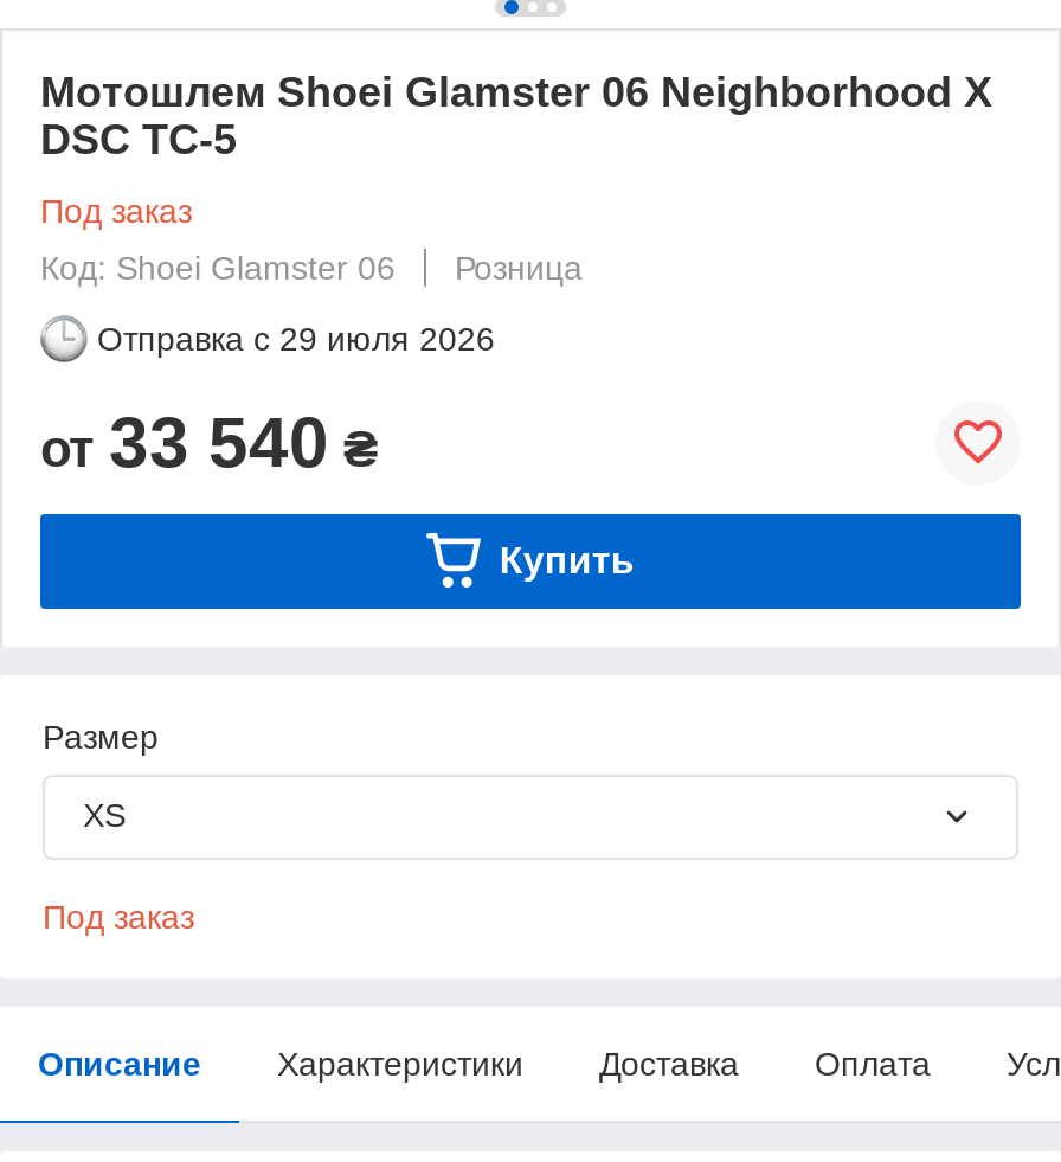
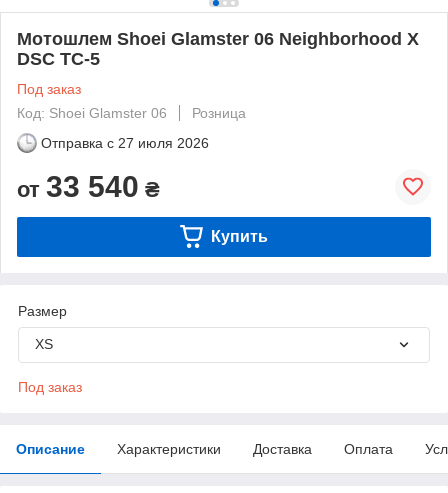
- Отправка с 29 июля 2026
+ Отправка с 27 июля 2026
